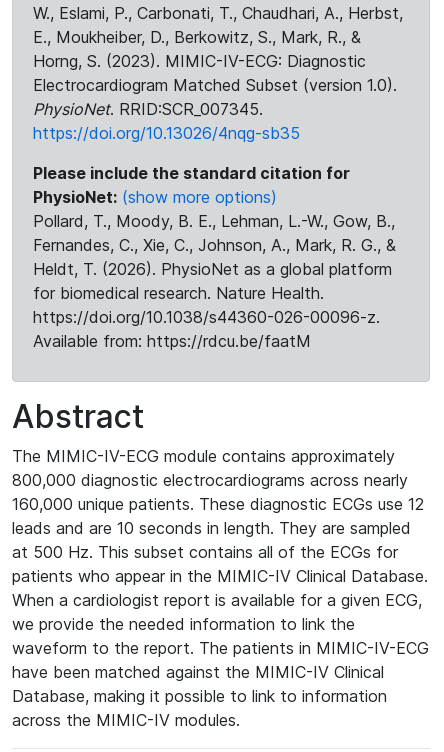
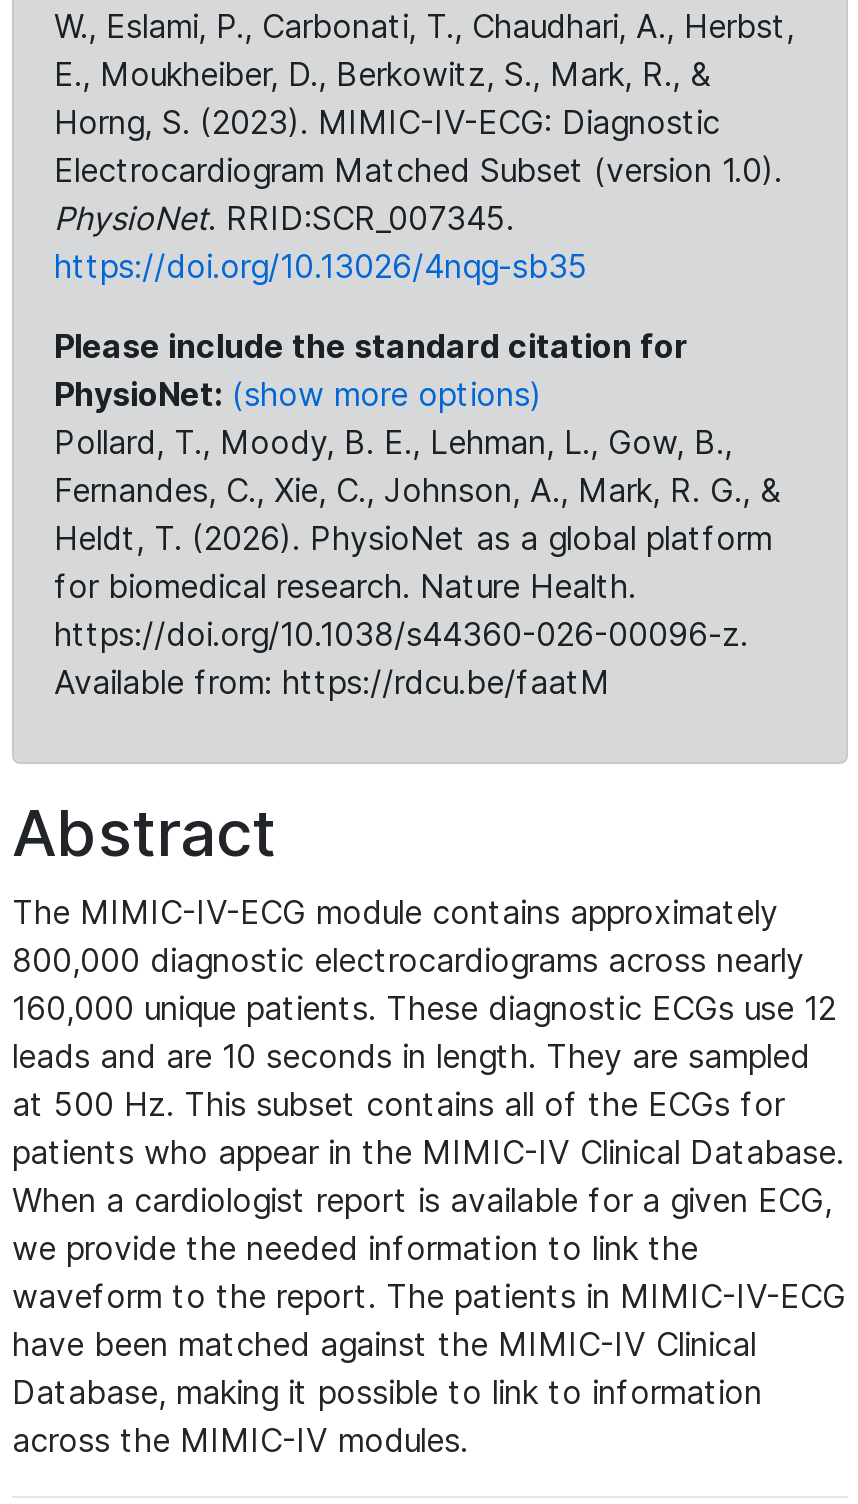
- Pollard, T., Moody, B. E., Lehman, L.-W., Gow, B.,
+ Pollard, T., Moody, B. E., Lehman, L., Gow, B.,
